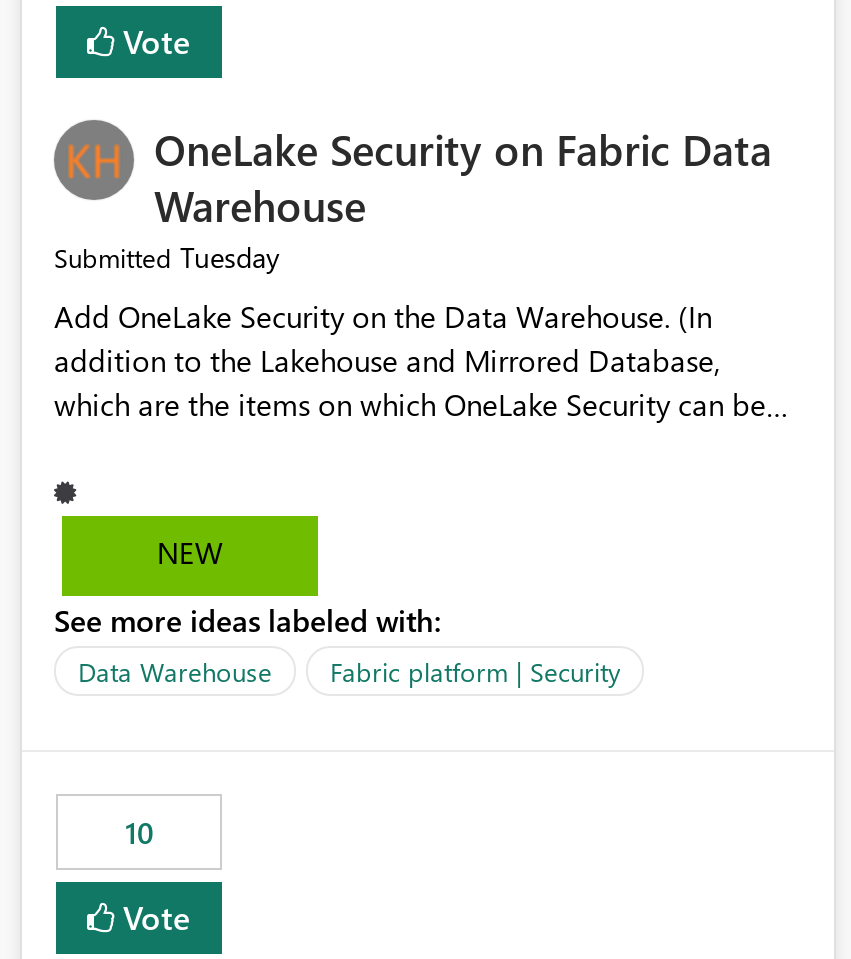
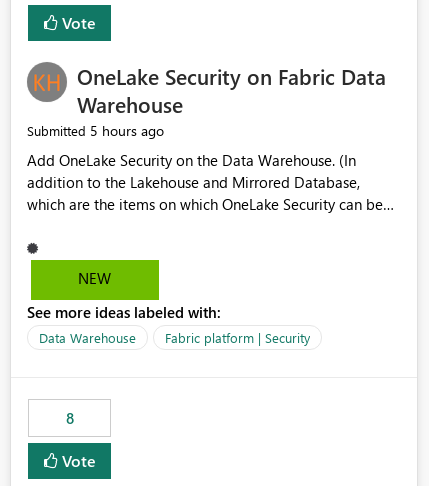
- Submitted Tuesday
+ Submitted 5 hours ago

- 10
+ 8
